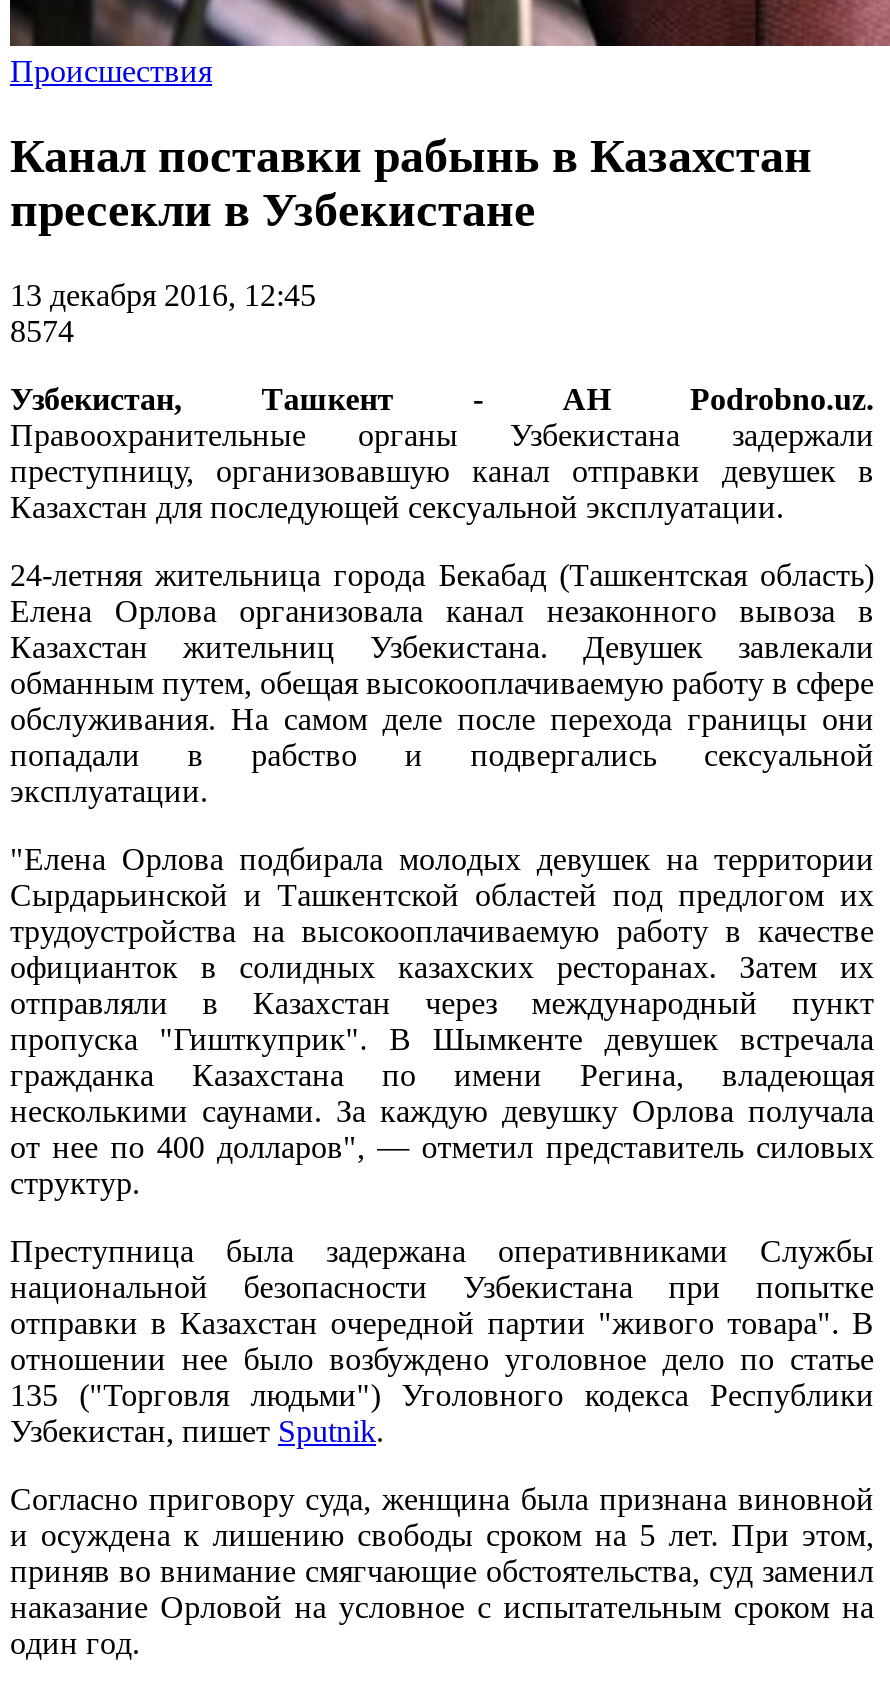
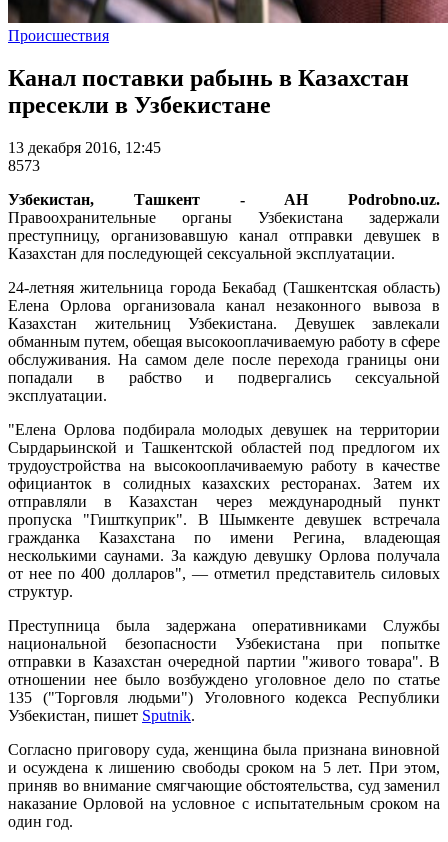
- 8574
+ 8573
